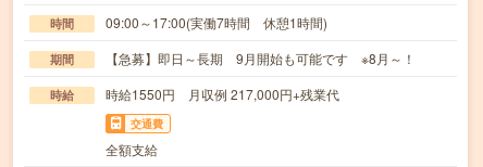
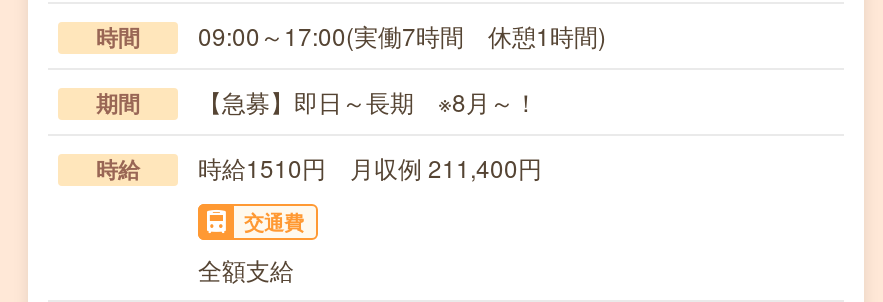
- 【急募】即日～長期 9月開始も可能です ※8月～！
+ 【急募】即日～長期 ※8月～！

- 時給1550円 月収例 217,000円+残業代
+ 時給1510円 月収例 211,400円
